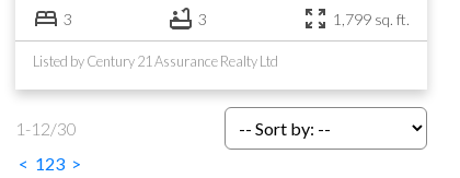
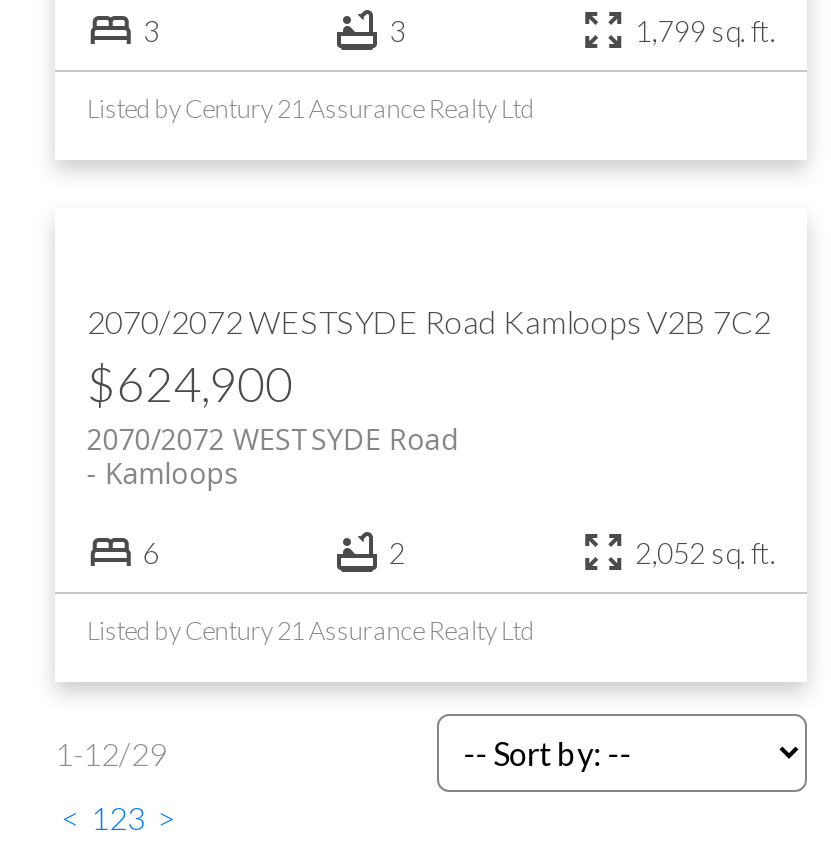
- 1-12/30
+ 2070/2072 WESTSYDE Road Kamloops V2B 7C2
+ $624,900
+ 2070/2072 WESTSYDE Road
+ Kamloops
+ 6
+ 2
+ 2,052 sq. ft.
+ Listed by Century 21 Assurance Realty Ltd
+ 1-12/29
